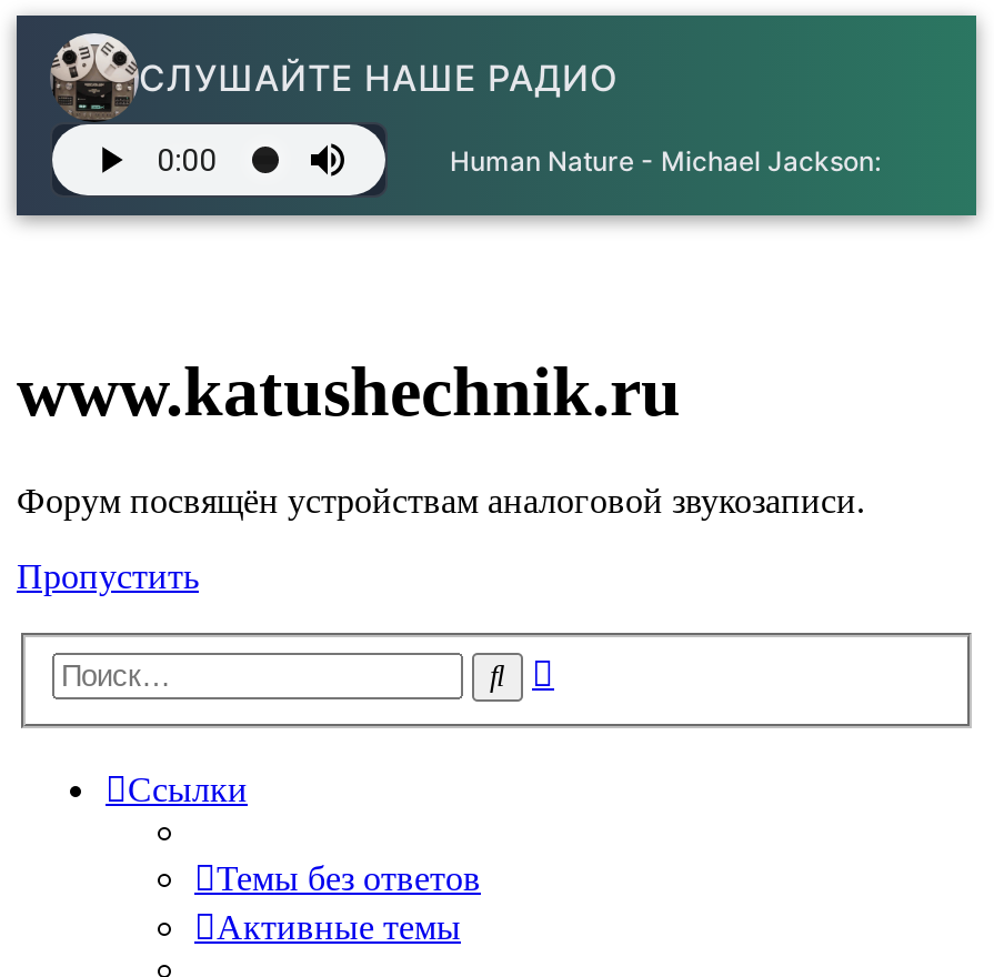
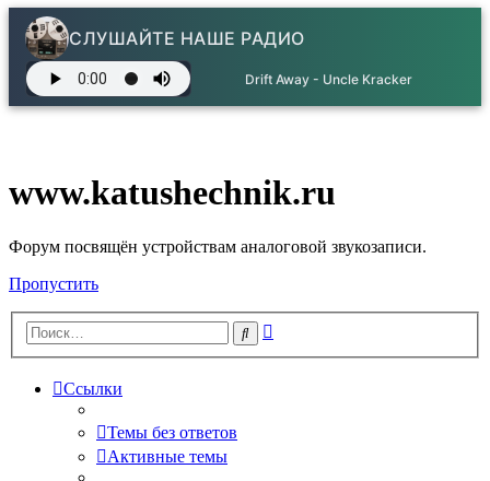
- Human Nature - Michael Jackson:
+ Drift Away - Uncle Kracker
